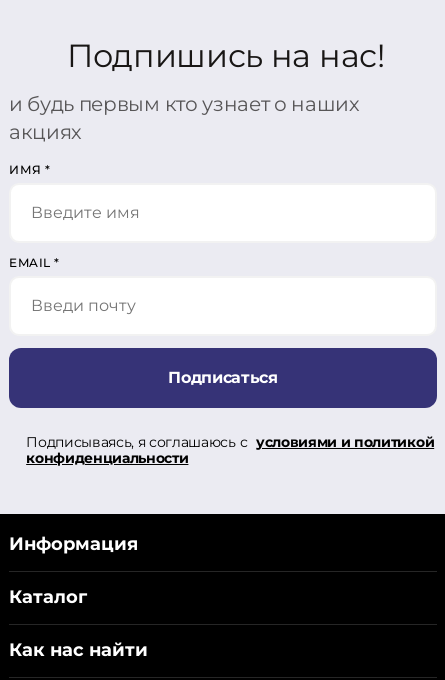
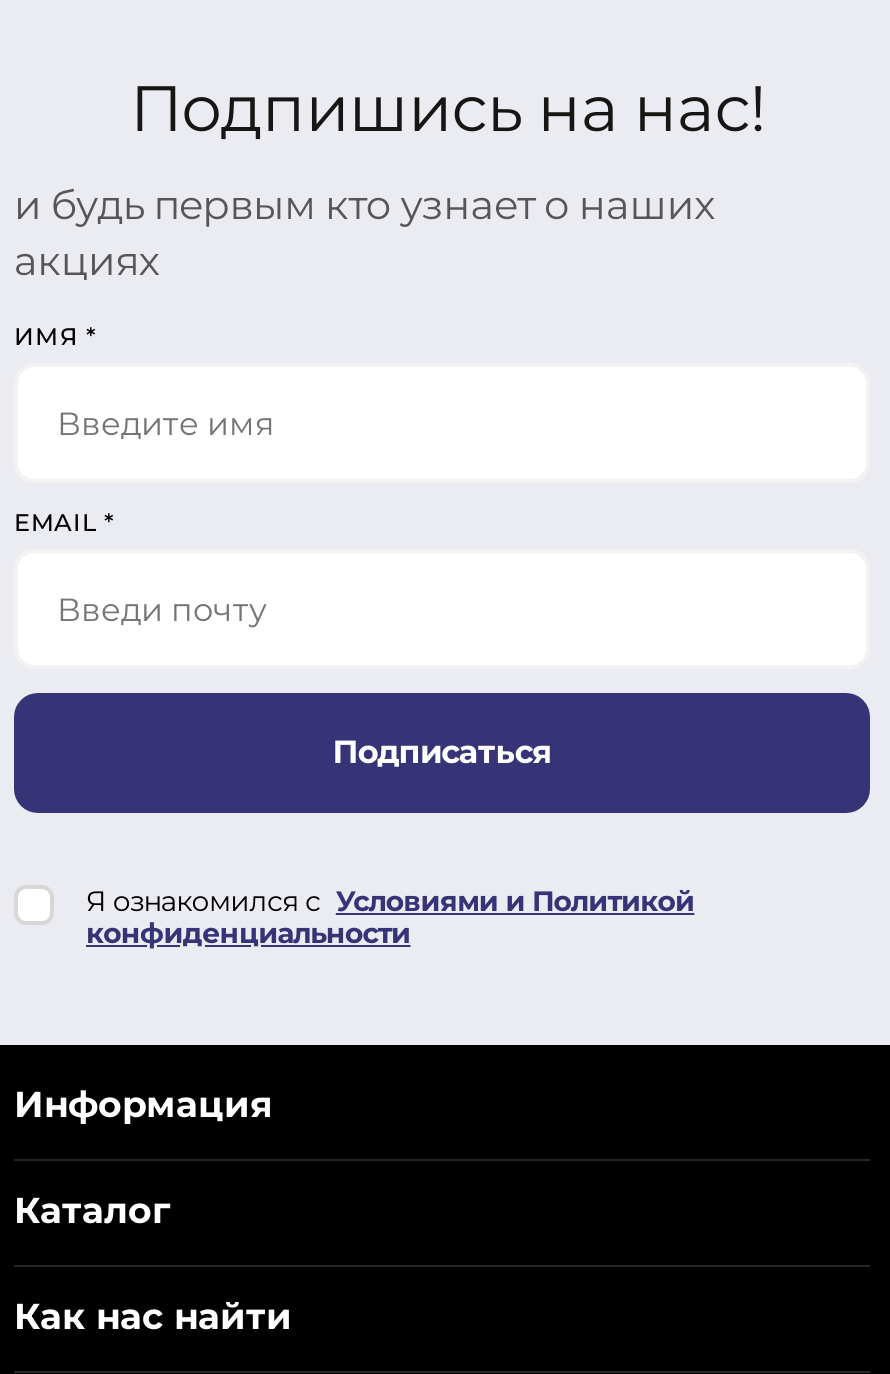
- Подписываясь, я соглашаюсь с условиями и политикой
+ Я ознакомился с Условиями и Политикой
